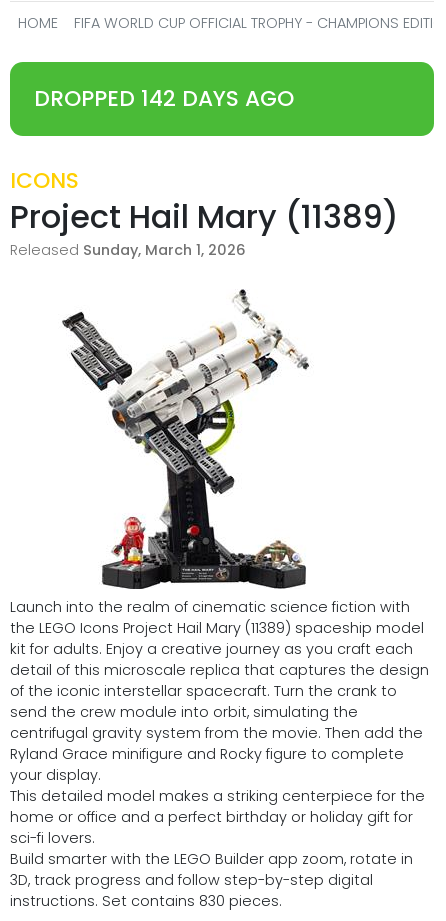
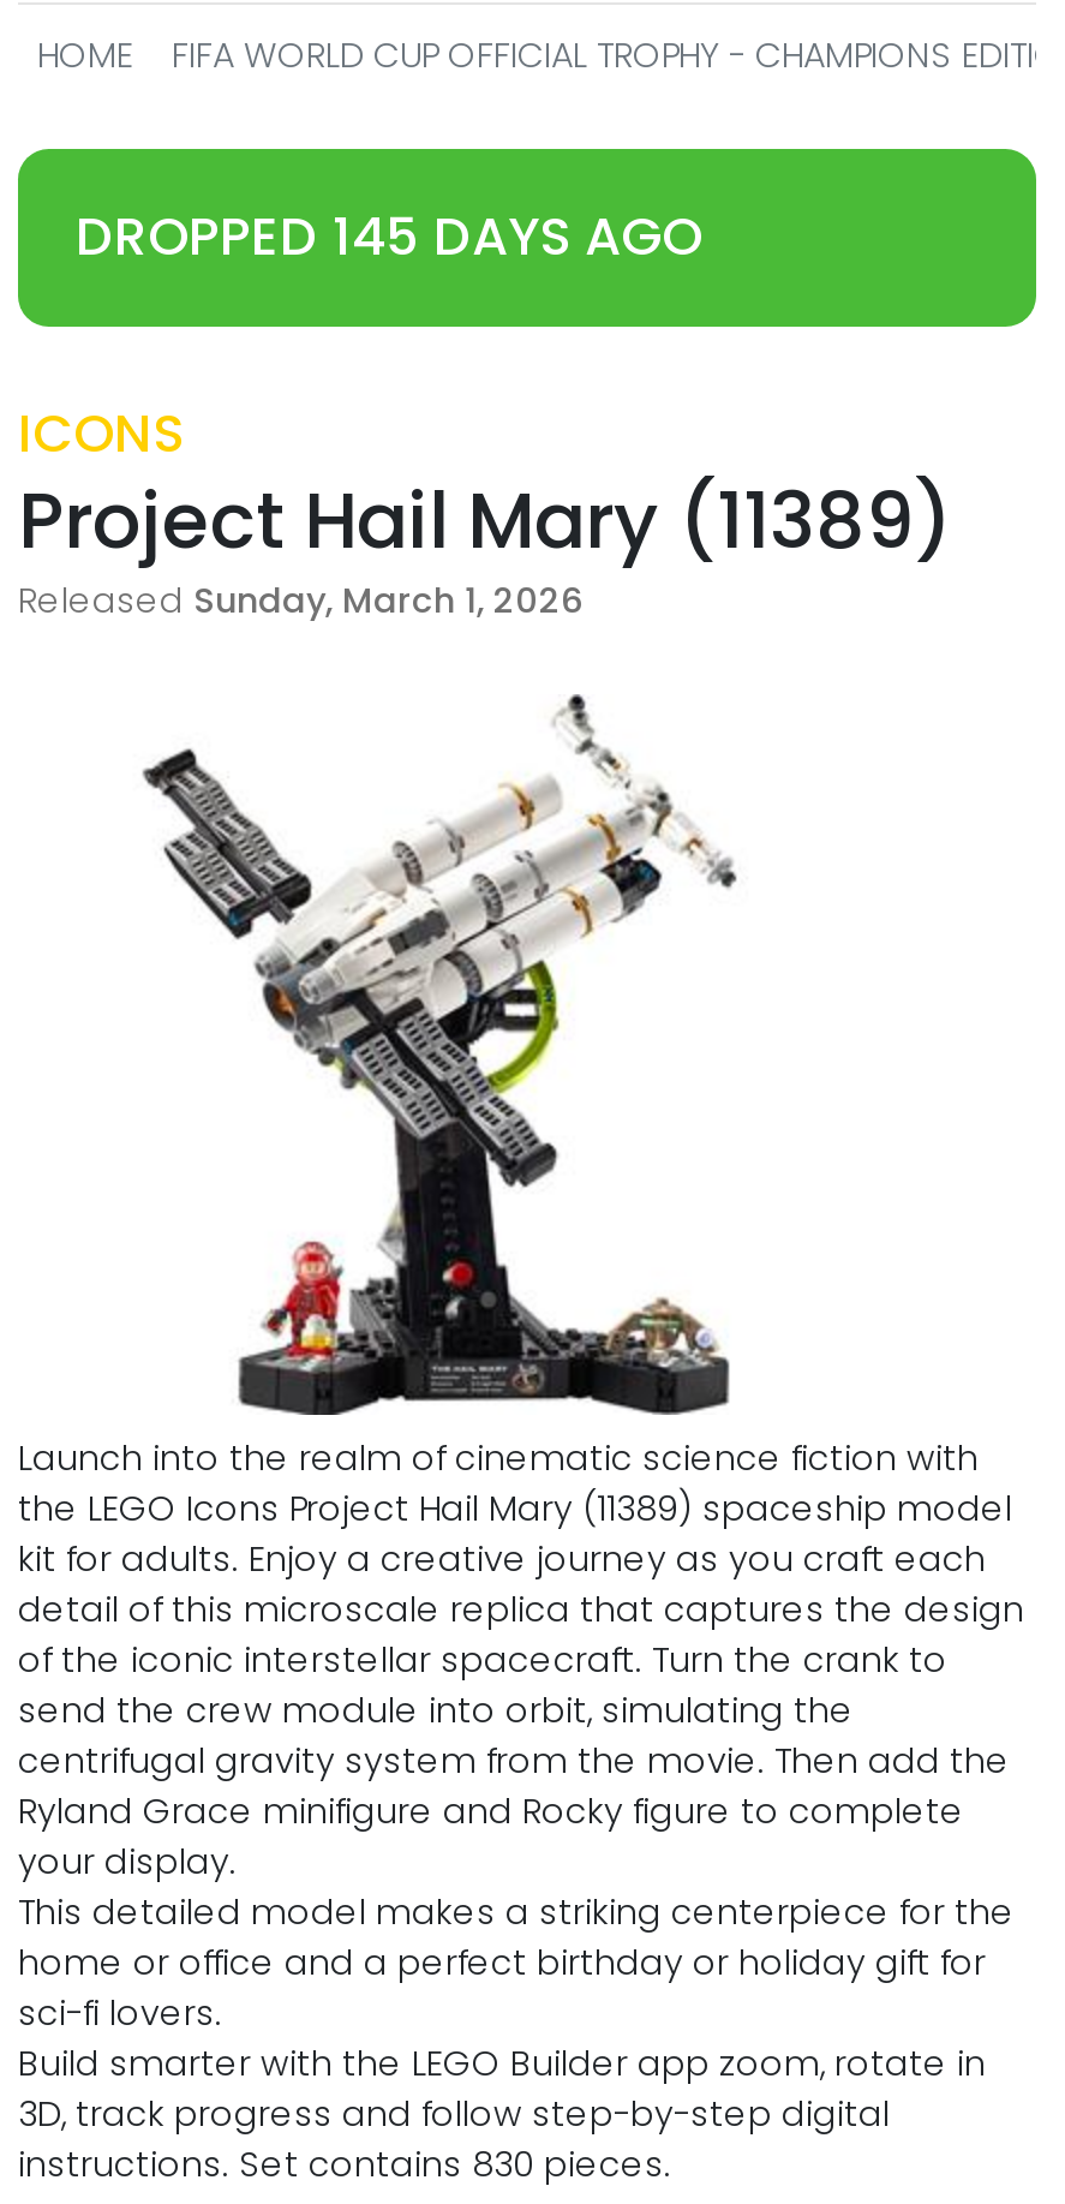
- DROPPED 142 DAYS AGO
+ DROPPED 145 DAYS AGO
